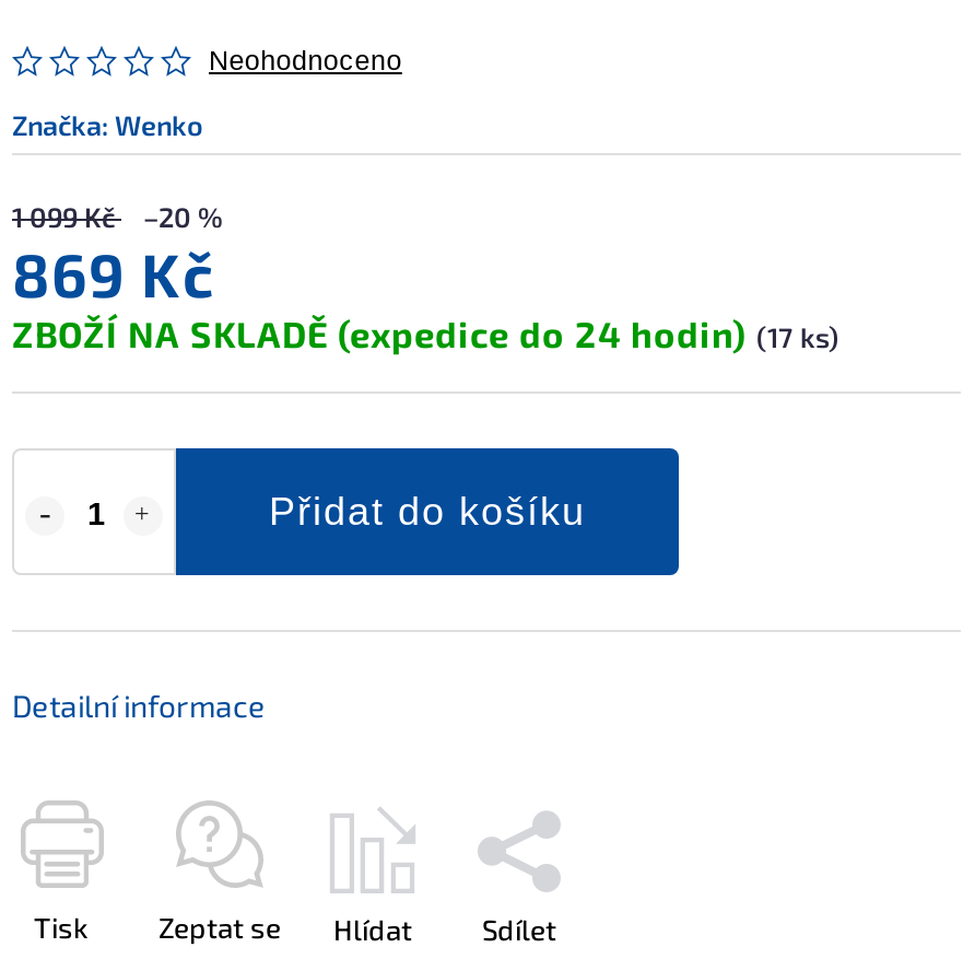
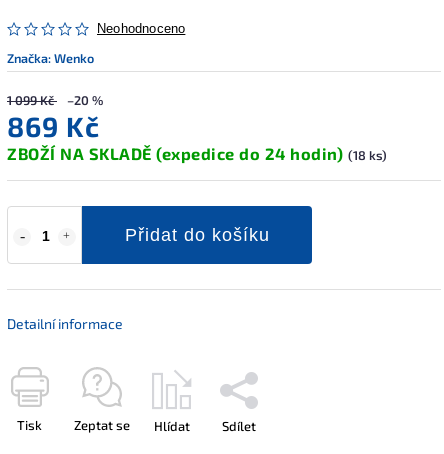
- ZBOŽÍ NA SKLADĚ (expedice do 24 hodin) (17 ks)
+ ZBOŽÍ NA SKLADĚ (expedice do 24 hodin) (18 ks)
